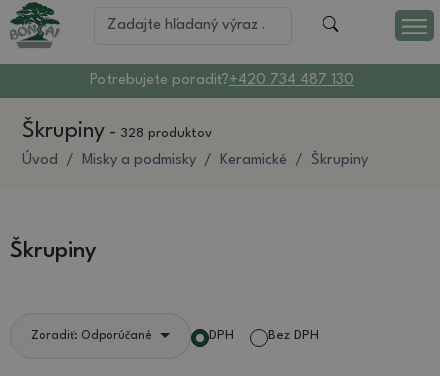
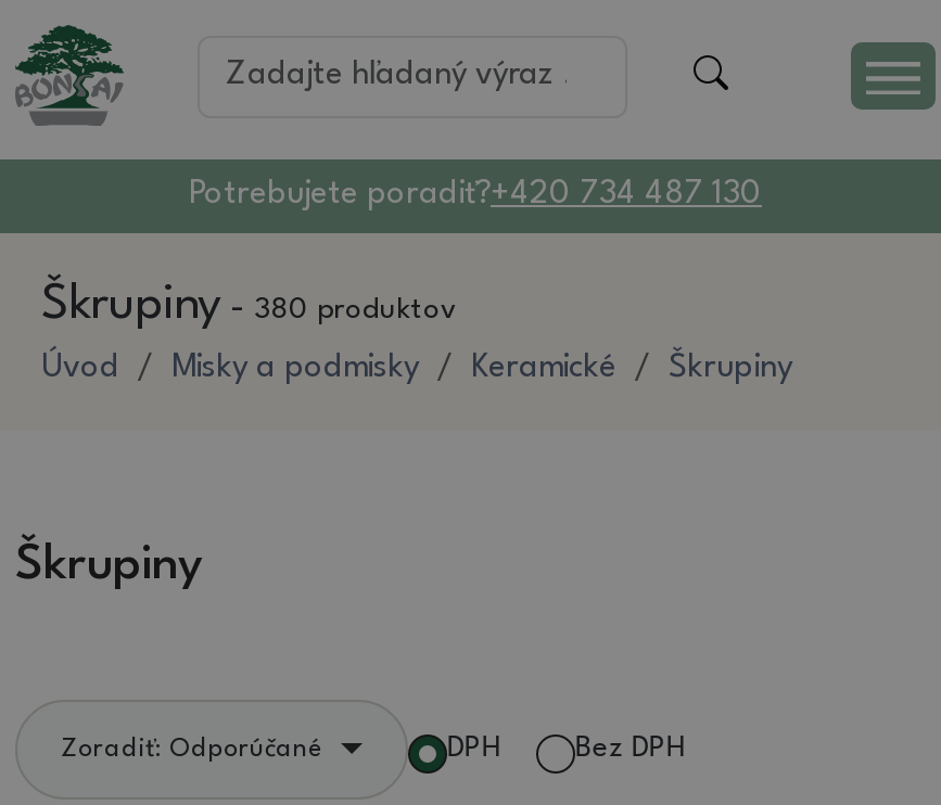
- Škrupiny - 328 produktov
+ Škrupiny - 380 produktov
